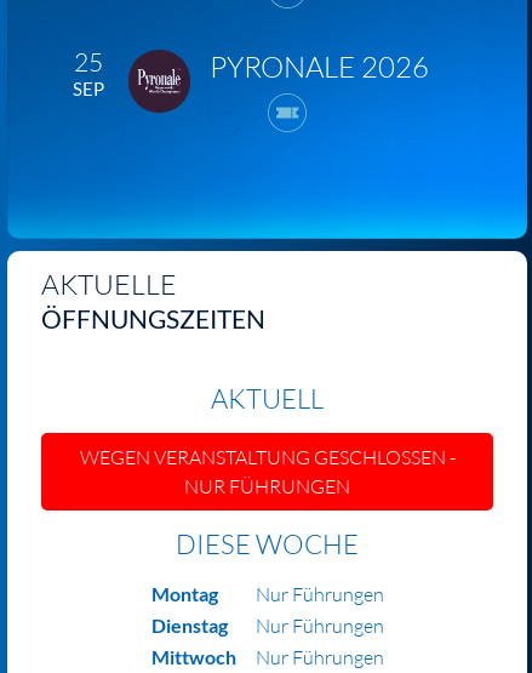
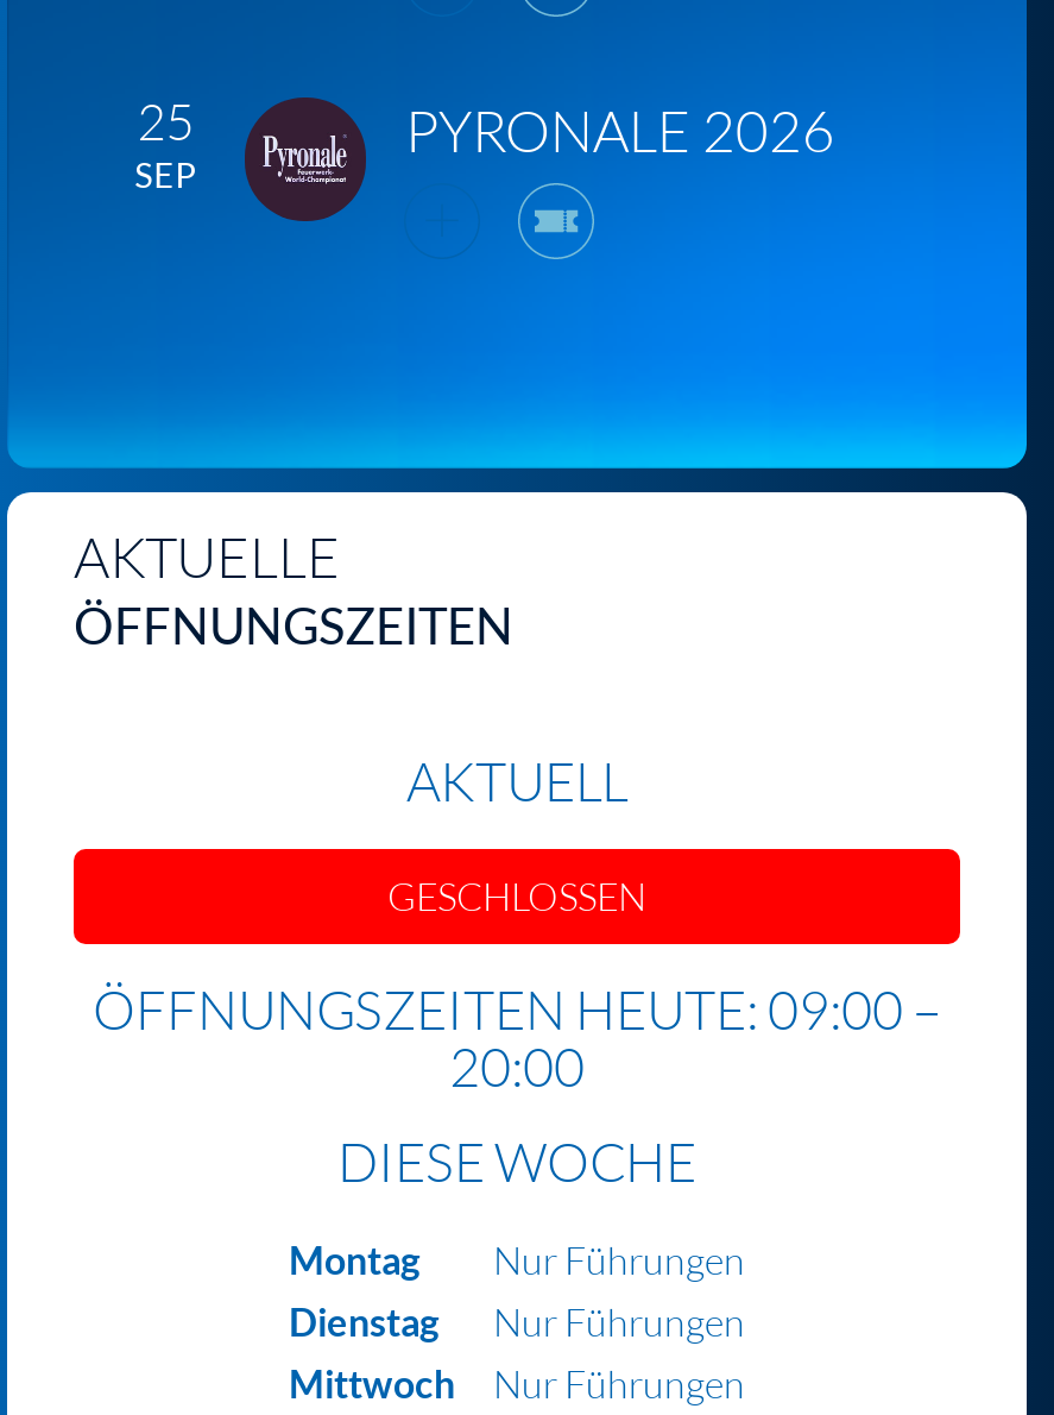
- WEGEN VERANSTALTUNG GESCHLOSSEN -
- NUR FÜHRUNGEN
+ GESCHLOSSEN
+ ÖFFNUNGSZEITEN HEUTE: 09:00 –
+ 20:00
